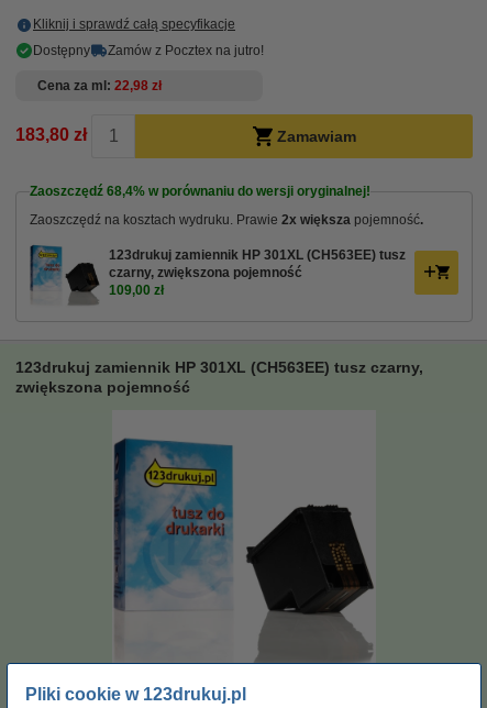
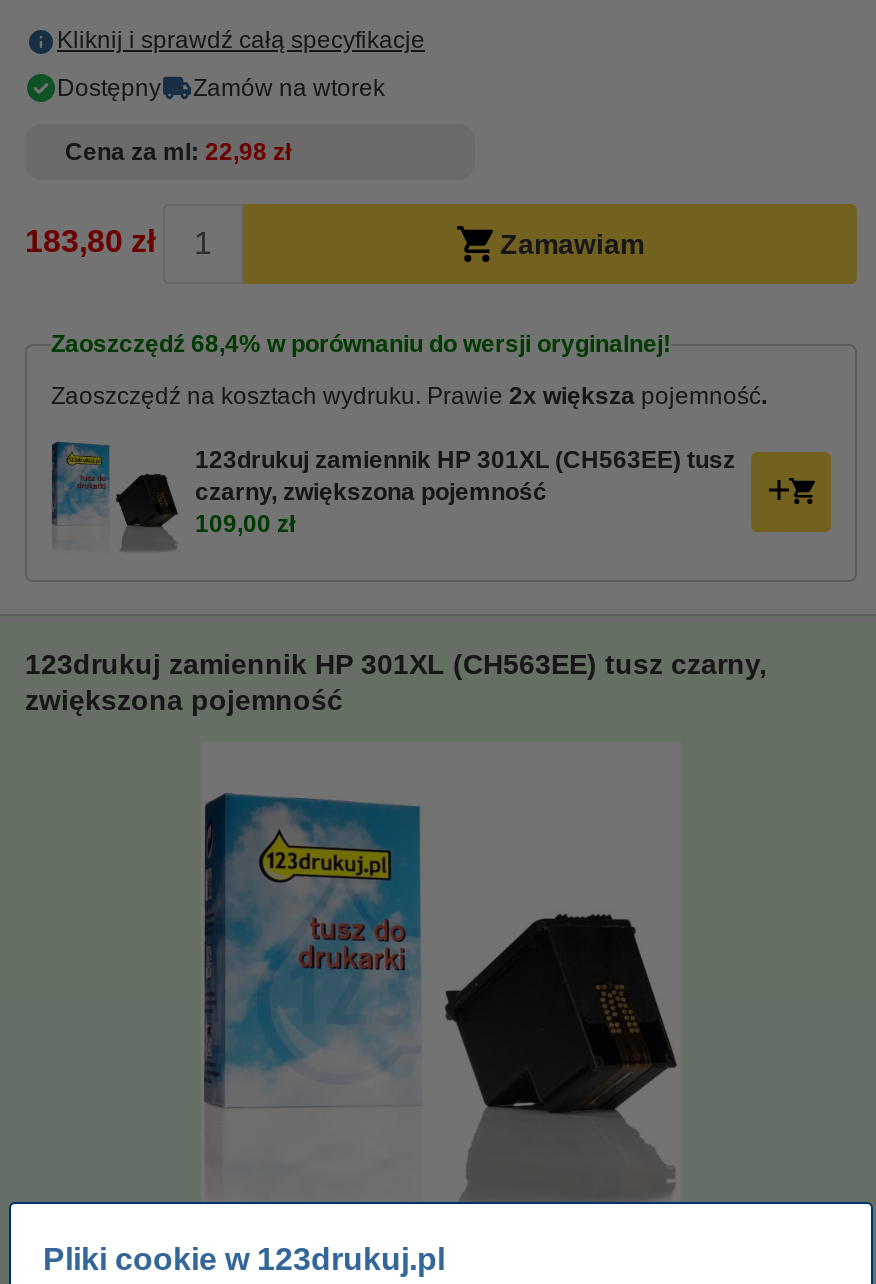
- Zamów z Pocztex na jutro!
+ Zamów na wtorek
